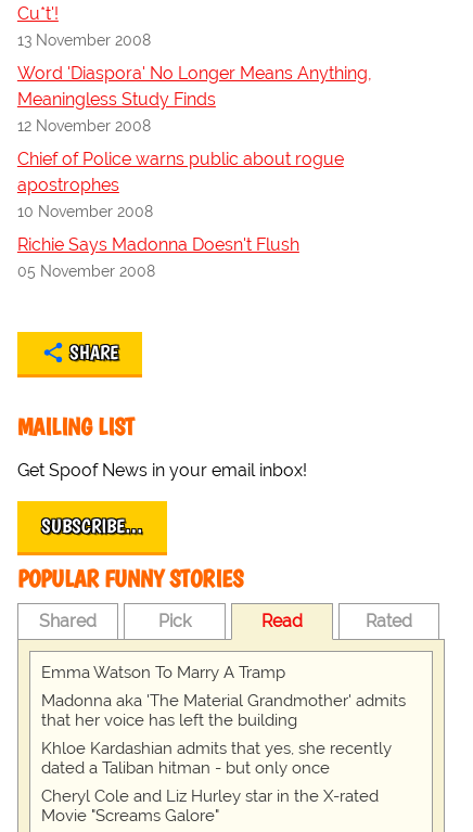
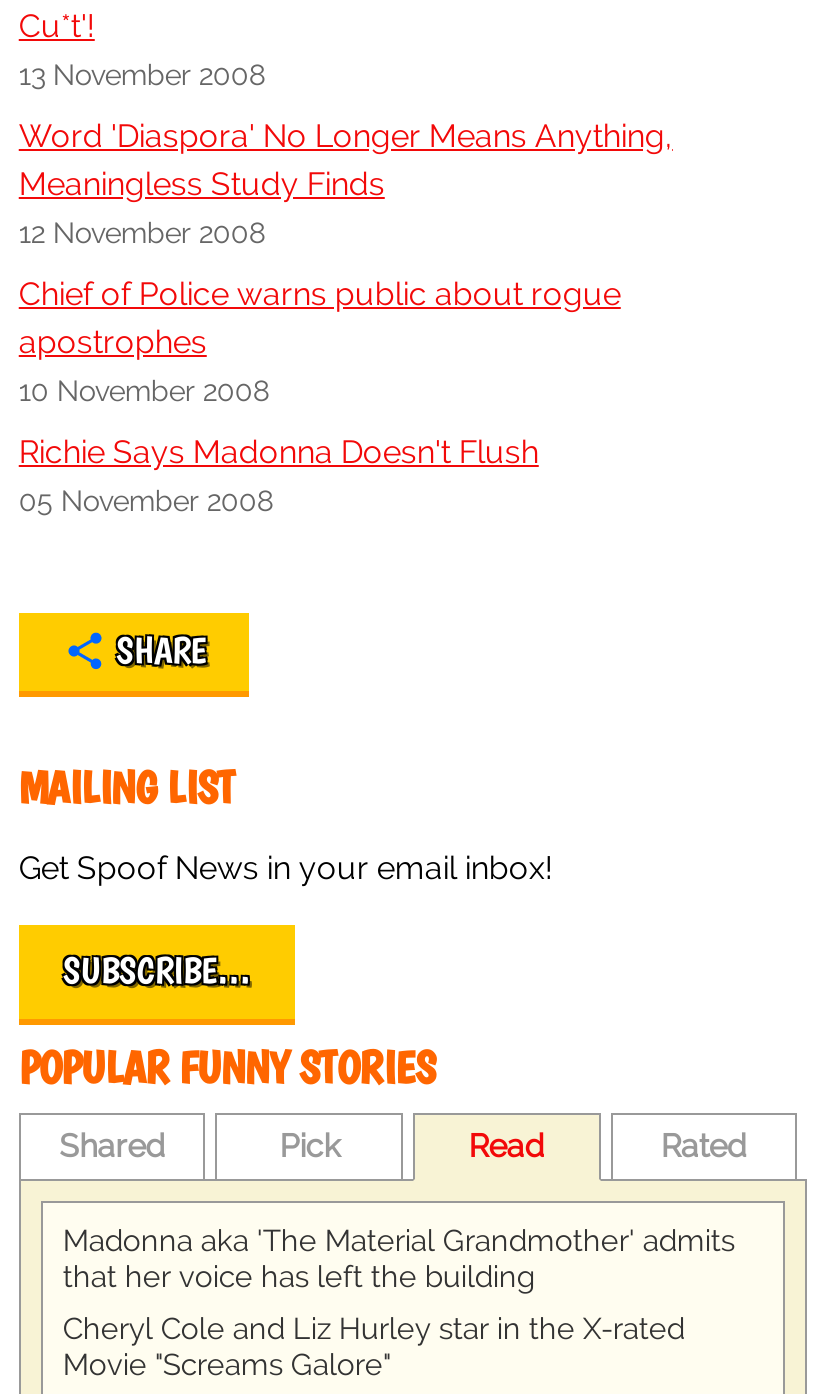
- Emma Watson To Marry A Tramp

- Khloe Kardashian admits that yes, she recently
- dated a Taliban hitman - but only once
